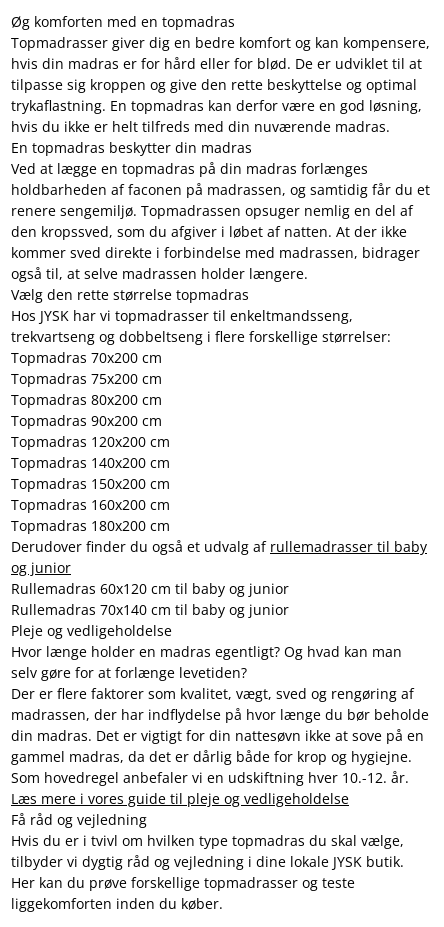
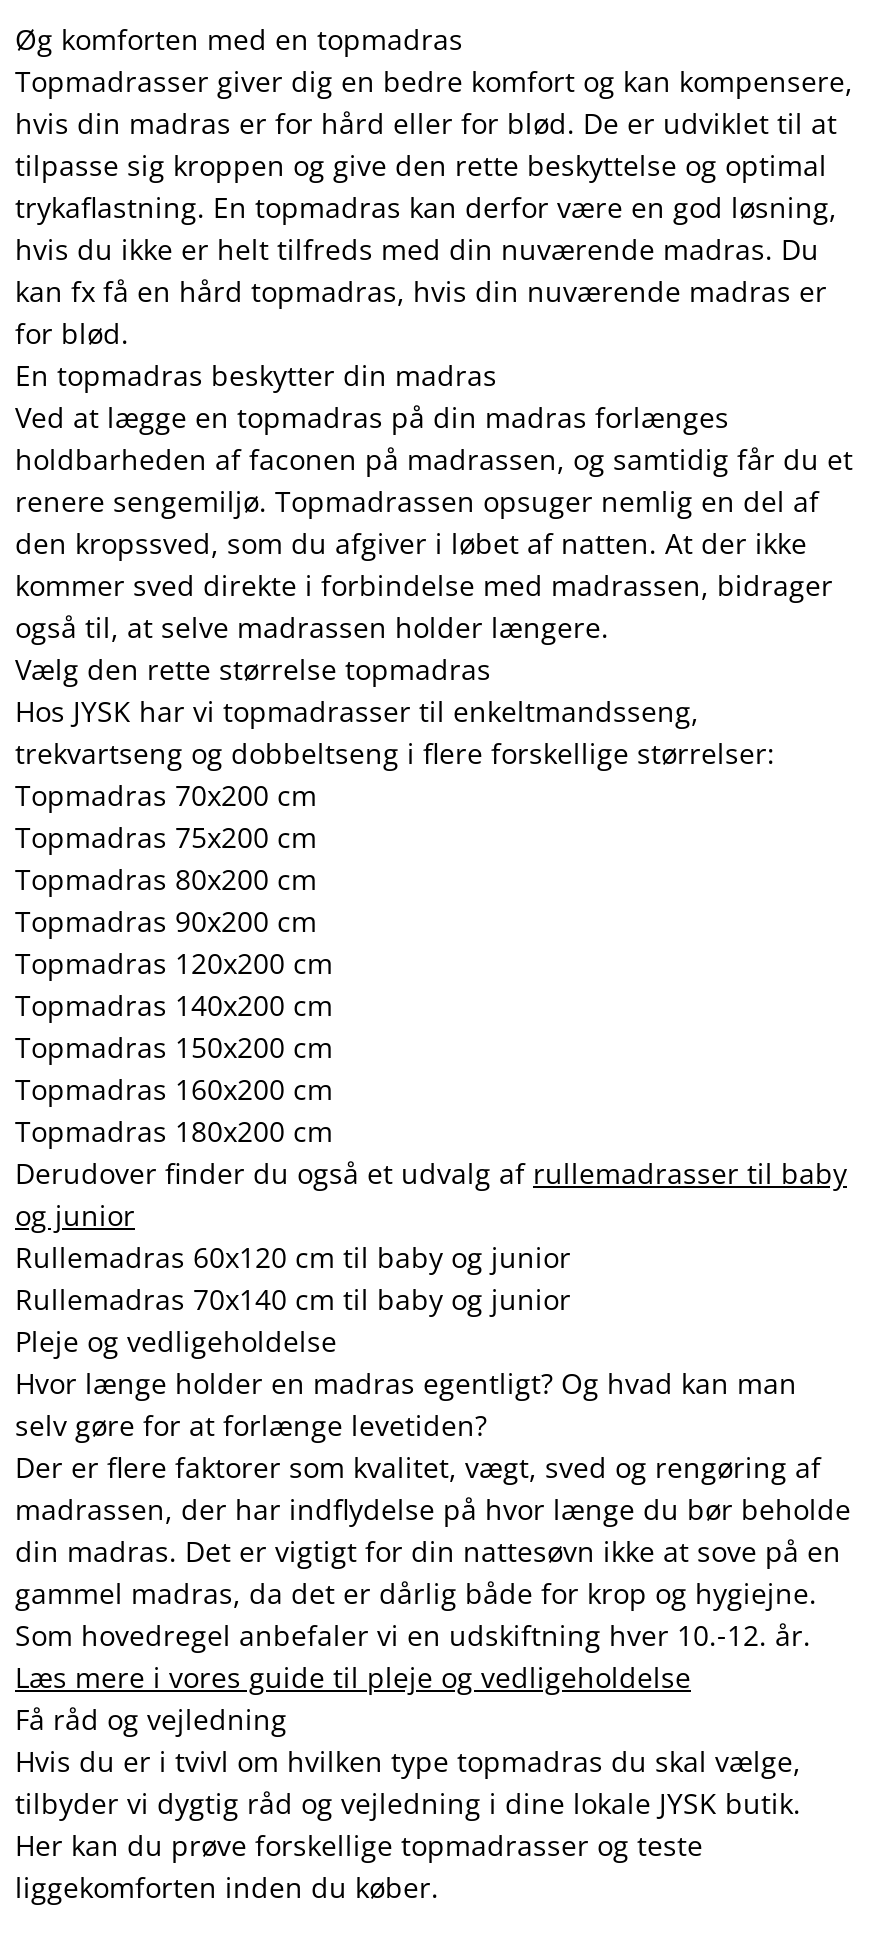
- hvis du ikke er helt tilfreds med din nuværende madras.
+ hvis du ikke er helt tilfreds med din nuværende madras. Du
+ kan fx få en hård topmadras, hvis din nuværende madras er
+ for blød.
